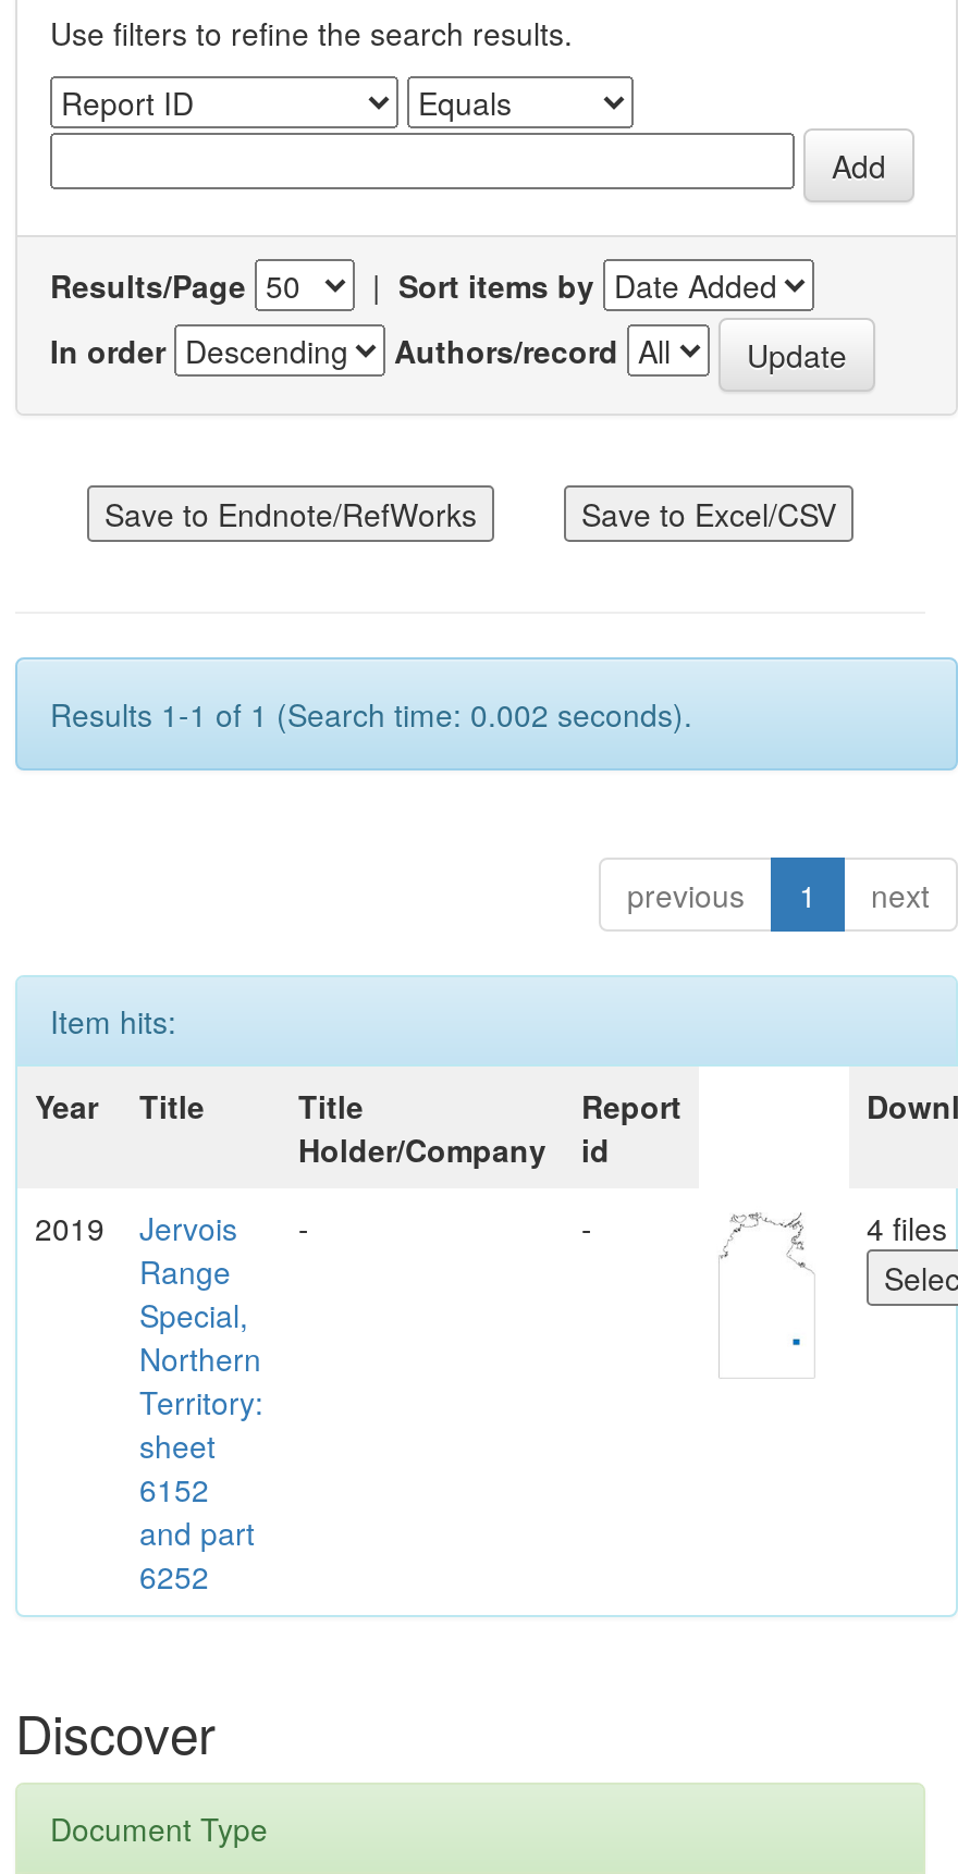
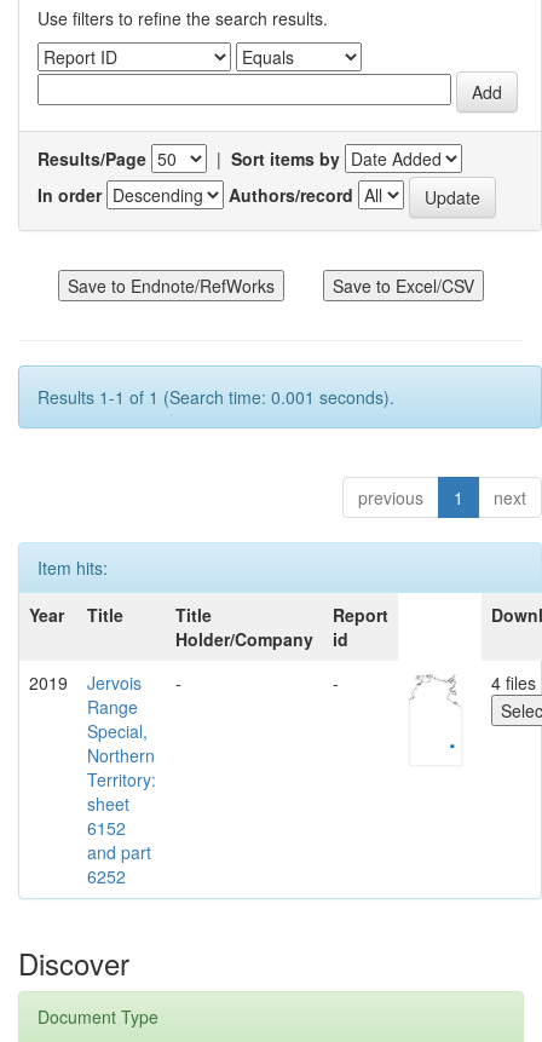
- Results 1-1 of 1 (Search time: 0.002 seconds).
+ Results 1-1 of 1 (Search time: 0.001 seconds).
